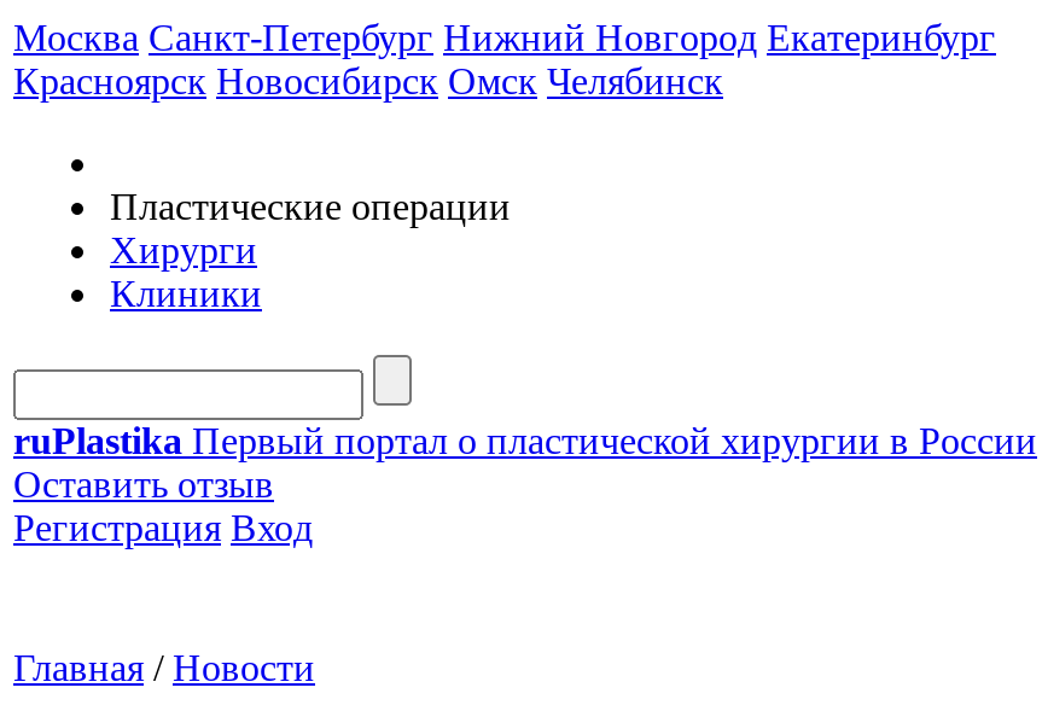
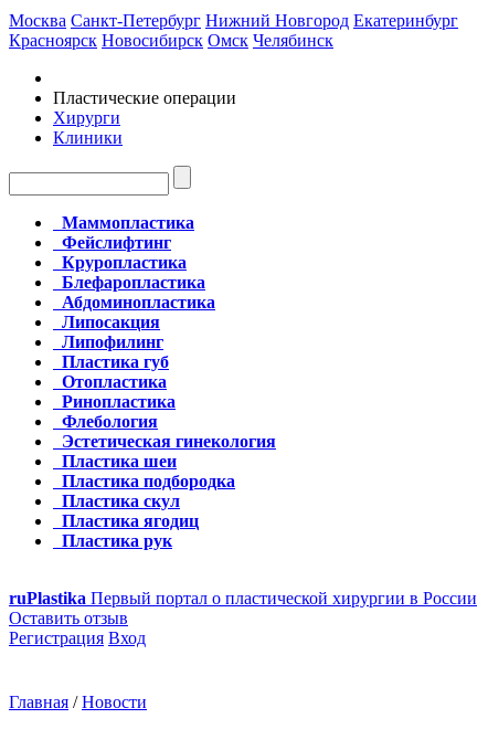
+ Маммопластика
+ Фейслифтинг
+ Круропластика
+ Блефаропластика
+ Абдоминопластика
+ Липосакция
+ Липофилинг
+ Пластика губ
+ Отопластика
+ Ринопластика
+ Флебология
+ Эстетическая гинекология
+ Пластика шеи
+ Пластика подбородка
+ Пластика скул
+ Пластика ягодиц
+ Пластика рук
